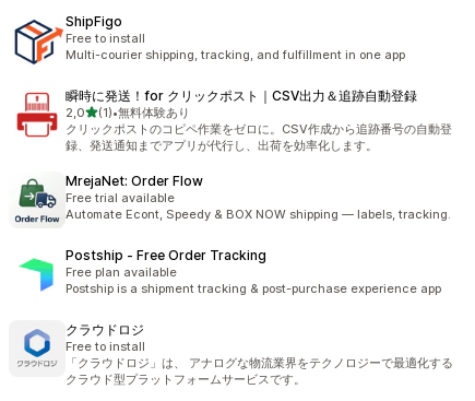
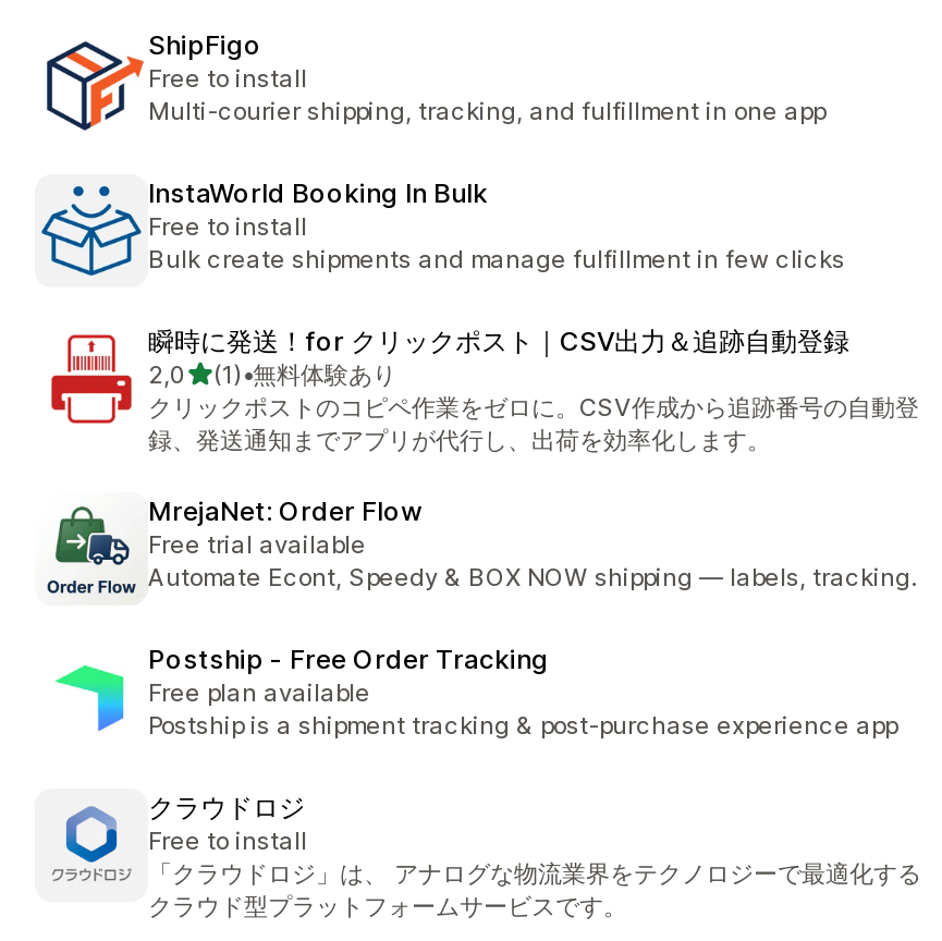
+ [image]
+ InstaWorld Booking In Bulk
+ Free to install
+ Bulk create shipments and manage fulfillment in few clicks
